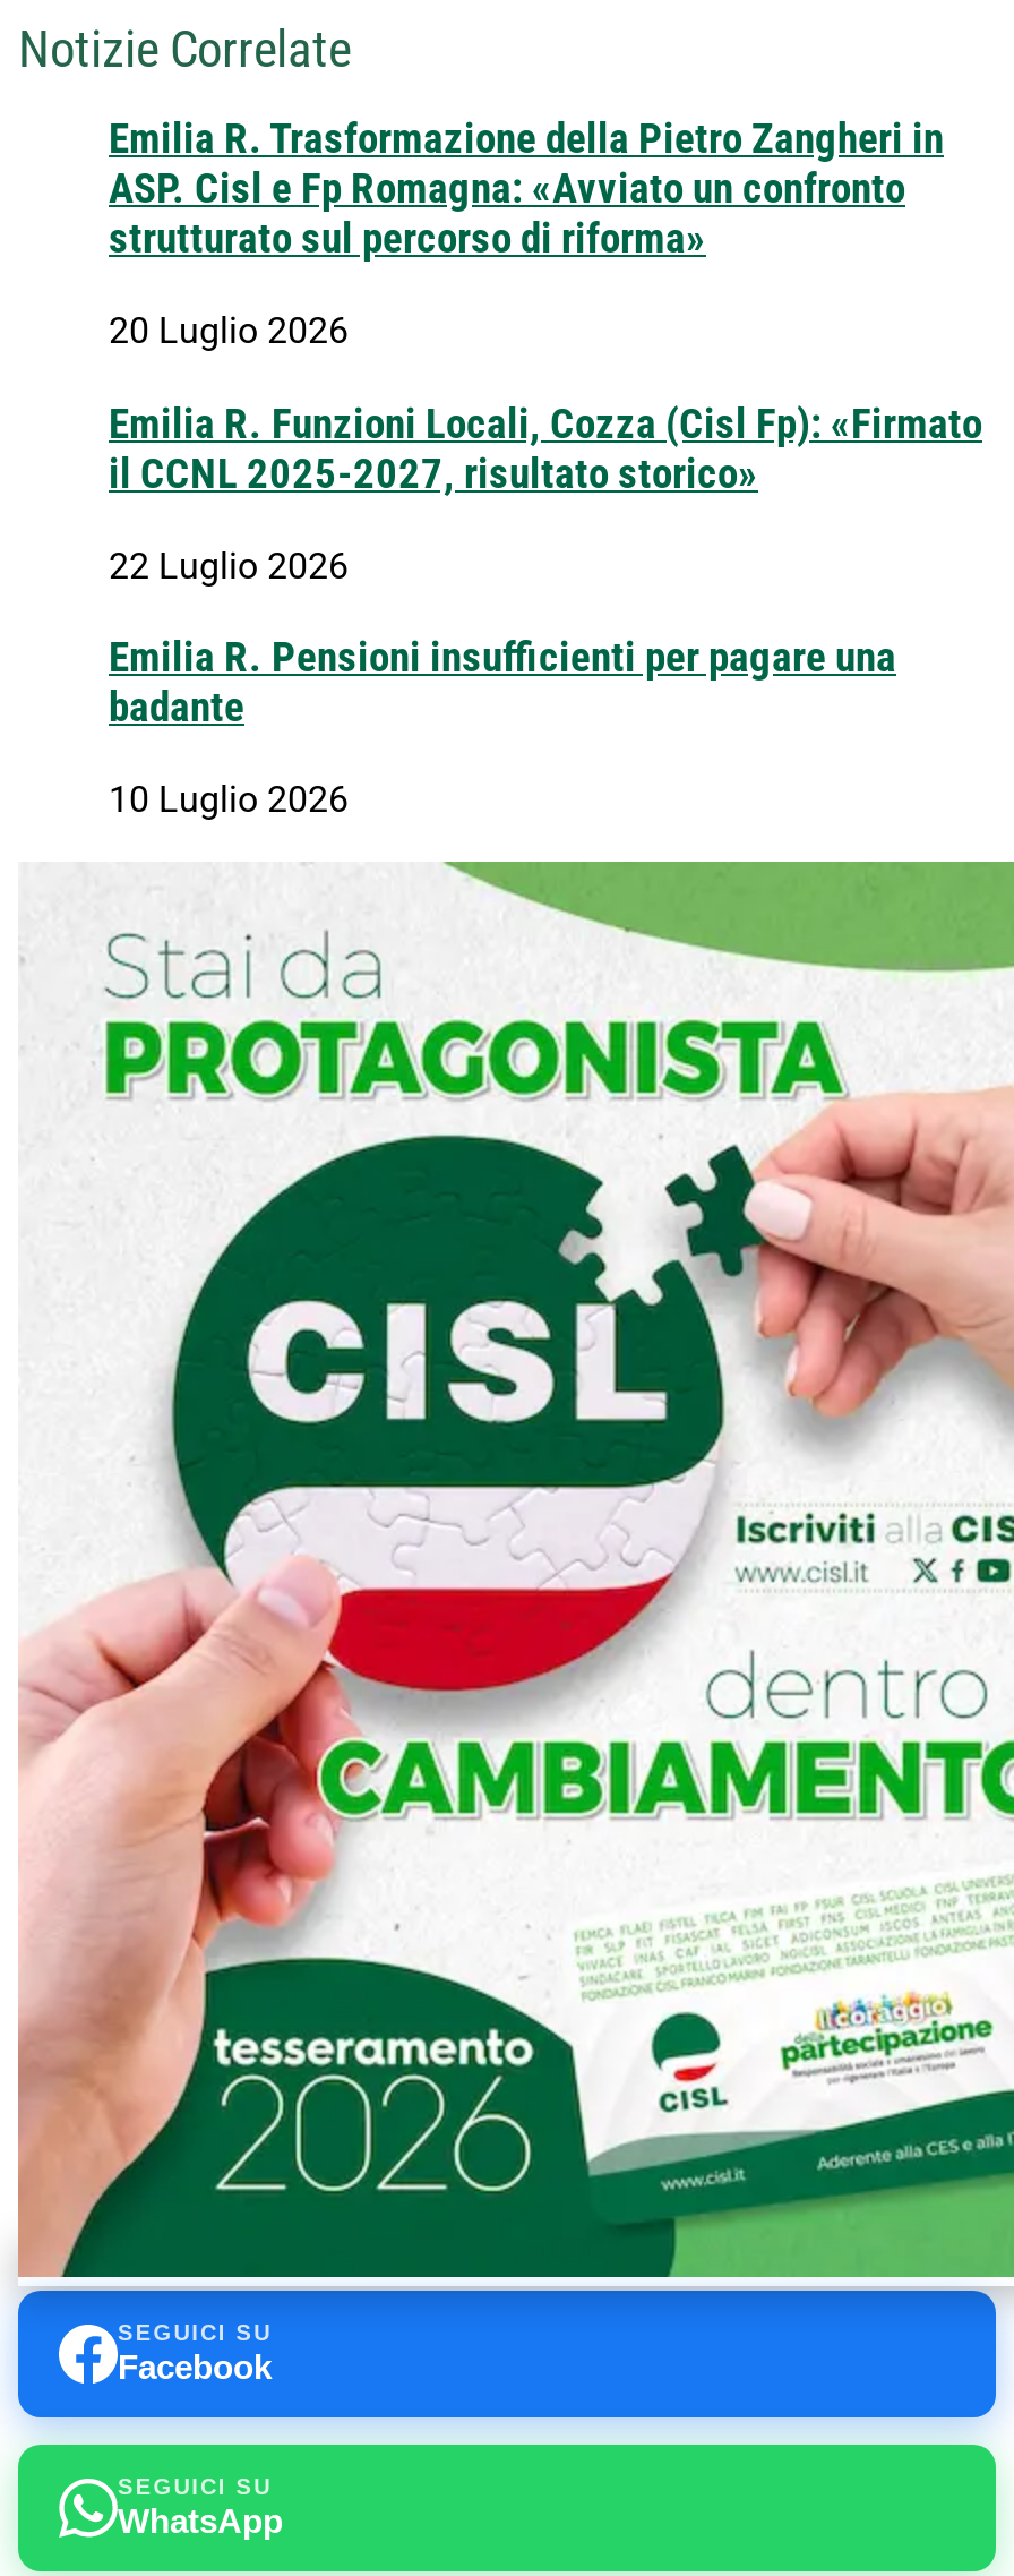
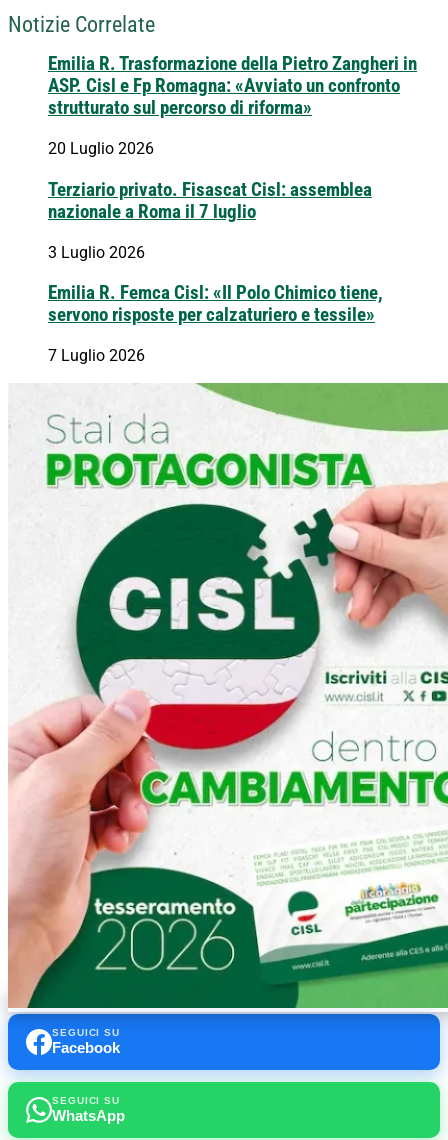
- Emilia R. Funzioni Locali, Cozza (Cisl Fp): «Firmato
- il CCNL 2025-2027, risultato storico»
+ Terziario privato. Fisascat Cisl: assemblea
+ nazionale a Roma il 7 luglio

- 22 Luglio 2026
+ 3 Luglio 2026

- Emilia R. Pensioni insufficienti per pagare una
- badante
+ Emilia R. Femca Cisl: «Il Polo Chimico tiene,
+ servono risposte per calzaturiero e tessile»

- 10 Luglio 2026
+ 7 Luglio 2026
